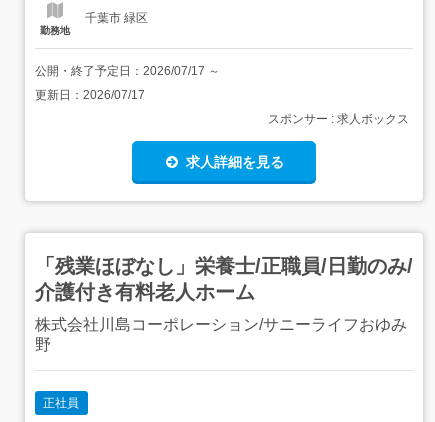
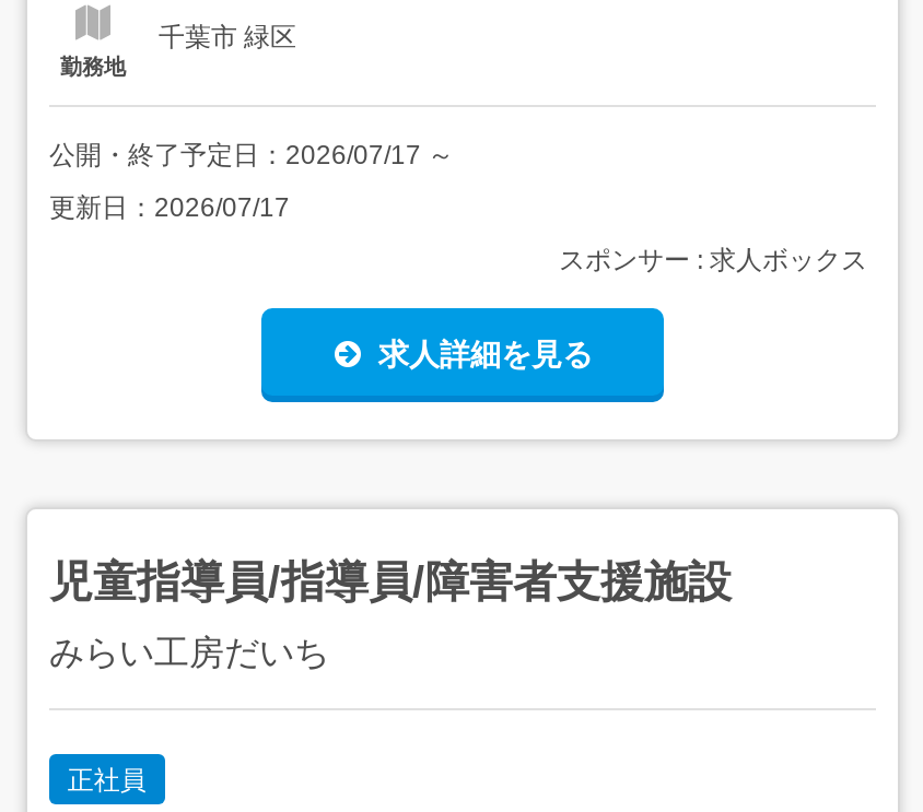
- 「残業ほぼなし」栄養士/正職員/日勤のみ/
- 介護付き有料老人ホーム
+ 児童指導員/指導員/障害者支援施設

- 株式会社川島コーポレーション/サニーライフおゆみ
- 野
+ みらい工房だいち
